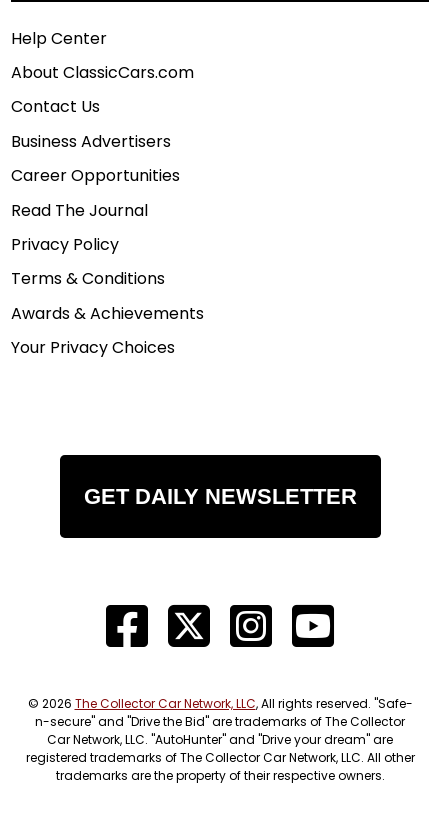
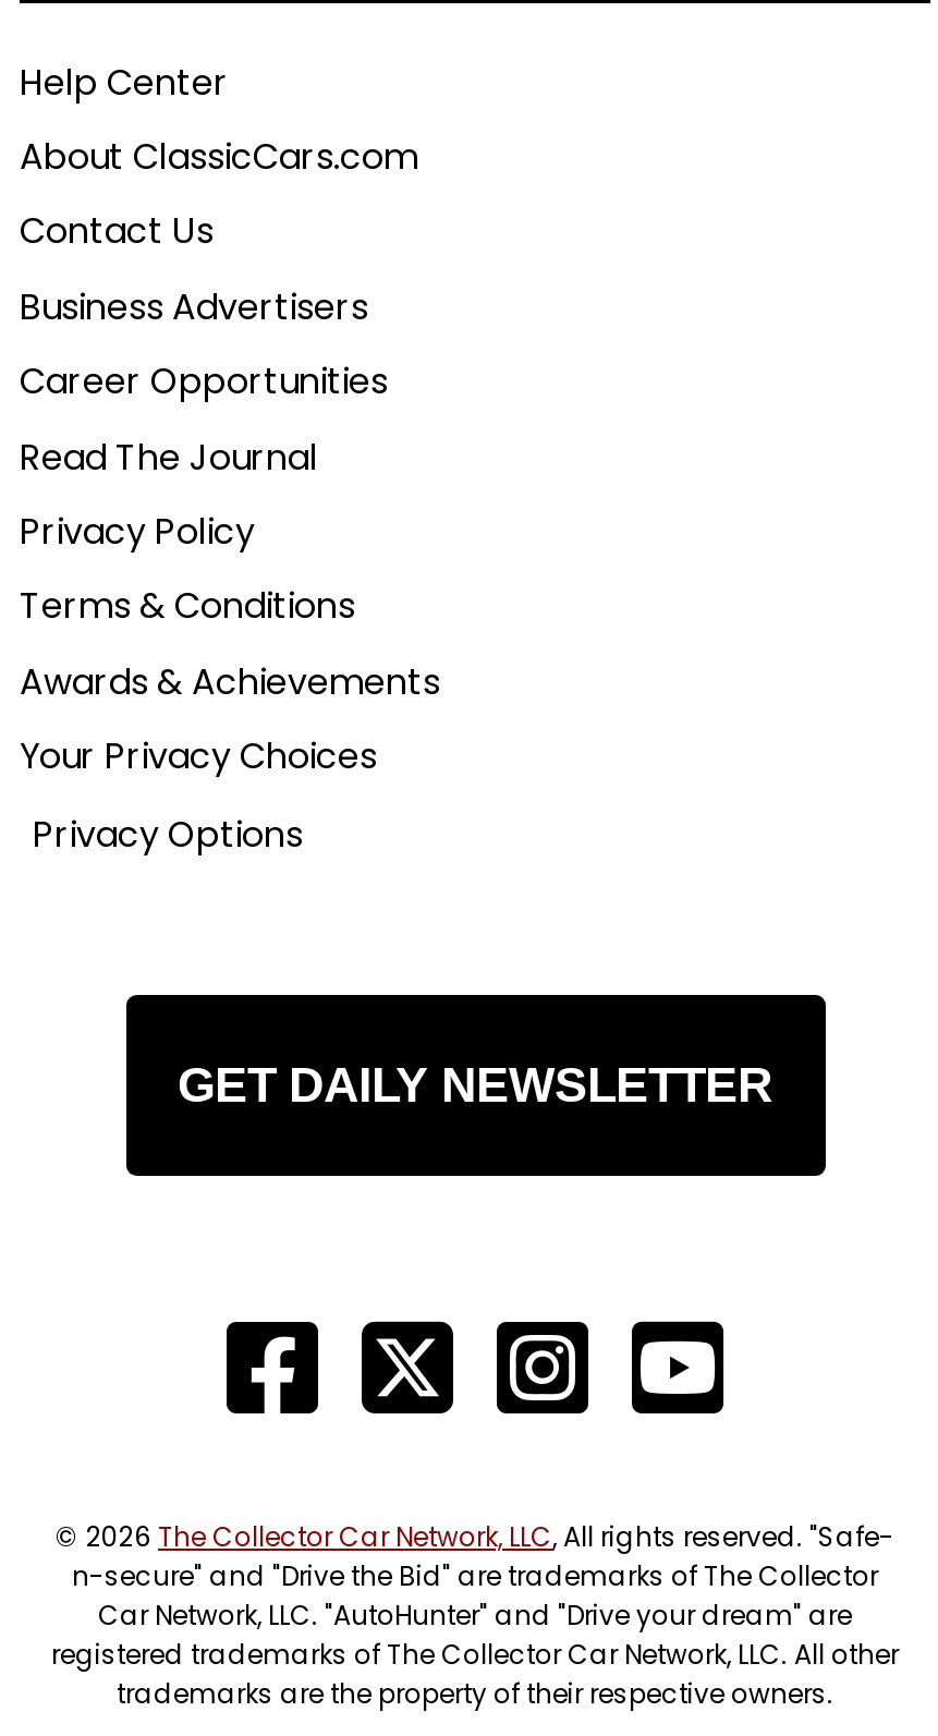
+ Privacy Options
